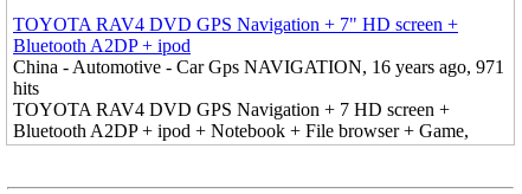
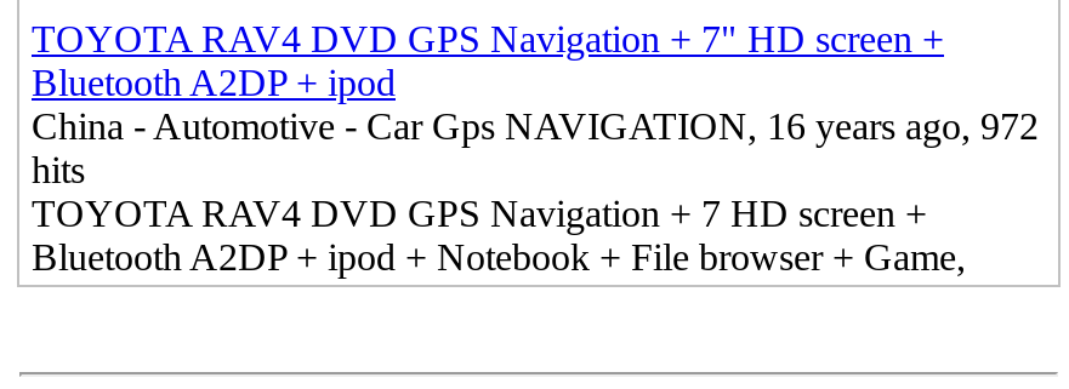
- China - Automotive - Car Gps NAVIGATION, 16 years ago, 971
+ China - Automotive - Car Gps NAVIGATION, 16 years ago, 972
